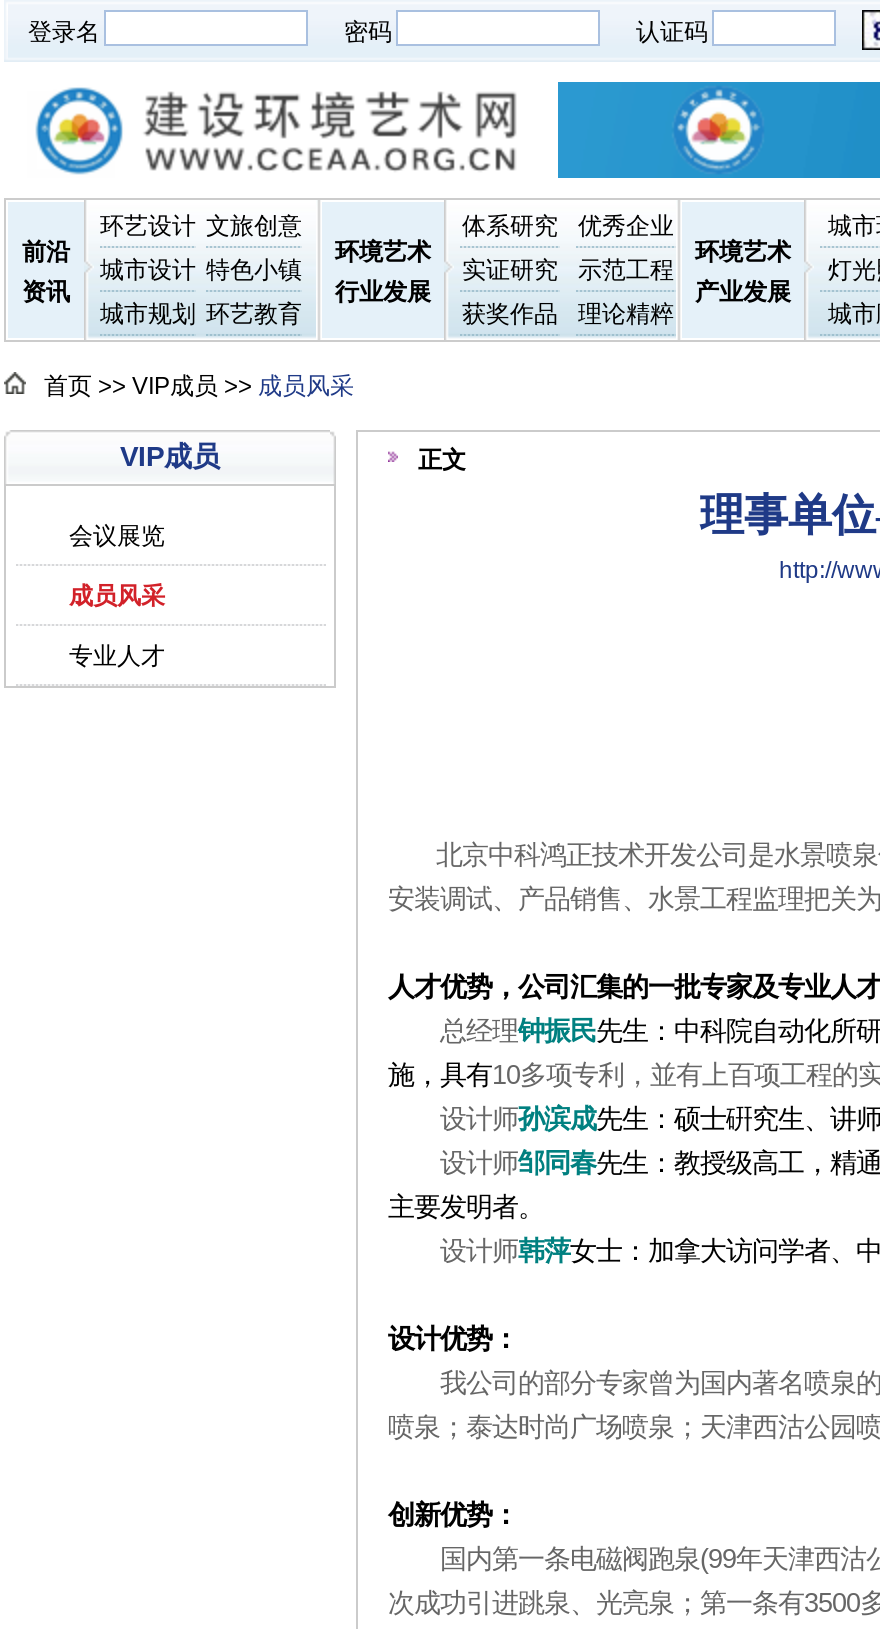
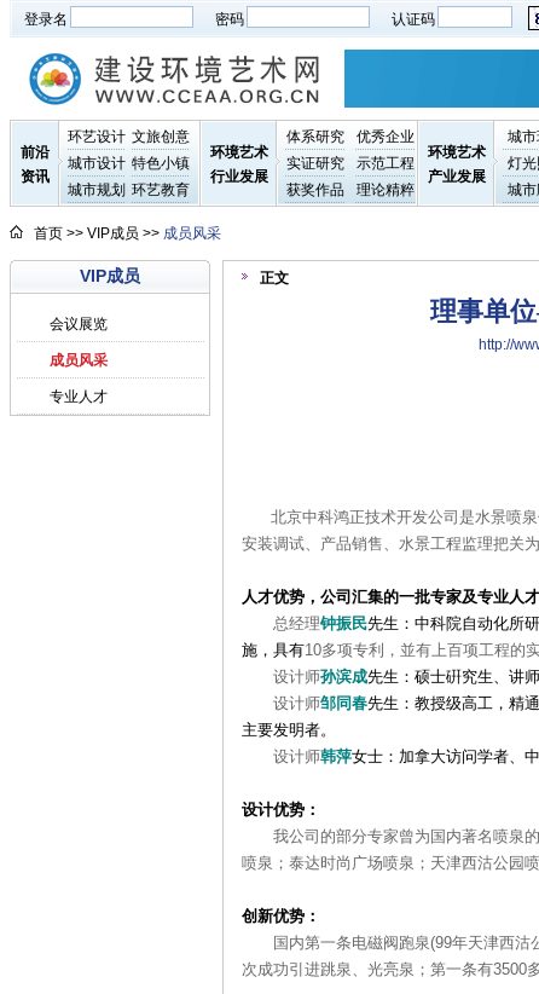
- [image]
